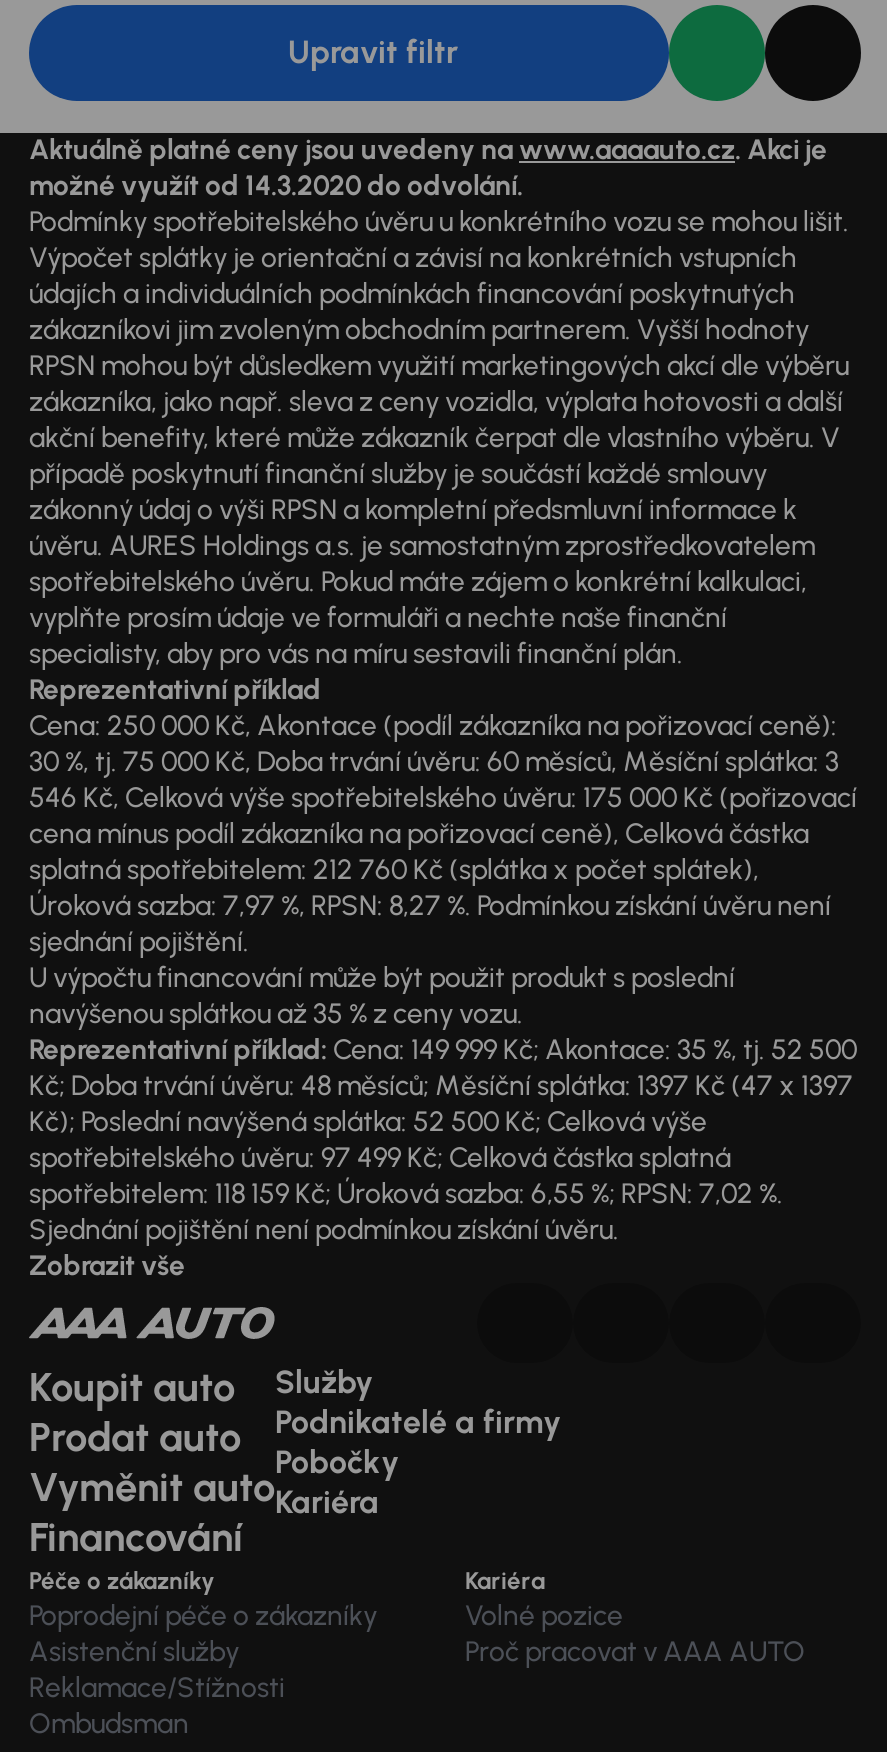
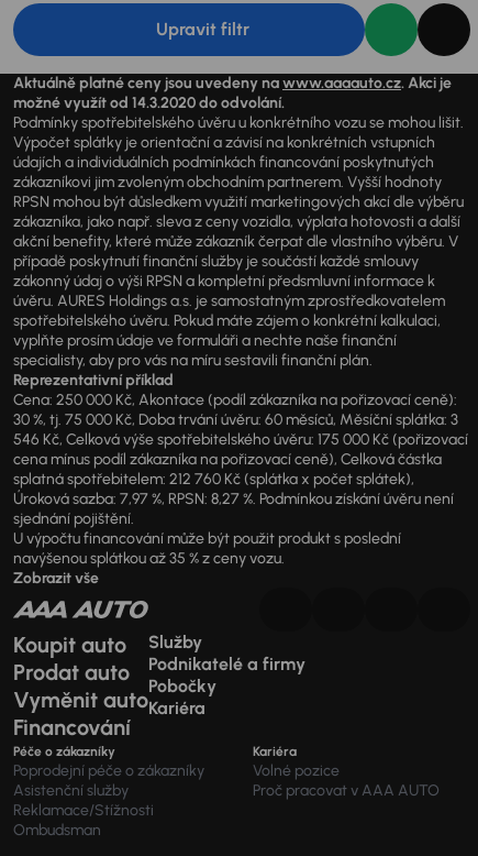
- Reprezentativní příklad: Cena: 149 999 Kč; Akontace: 35 %, tj. 52 500
- Kč; Doba trvání úvěru: 48 měsíců; Měsíční splátka: 1397 Kč (47 x 1397
- Kč); Poslední navýšená splátka: 52 500 Kč; Celková výše
- spotřebitelského úvěru: 97 499 Kč; Celková částka splatná
- spotřebitelem: 118 159 Kč; Úroková sazba: 6,55 %; RPSN: 7,02 %.
- Sjednání pojištění není podmínkou získání úvěru.
